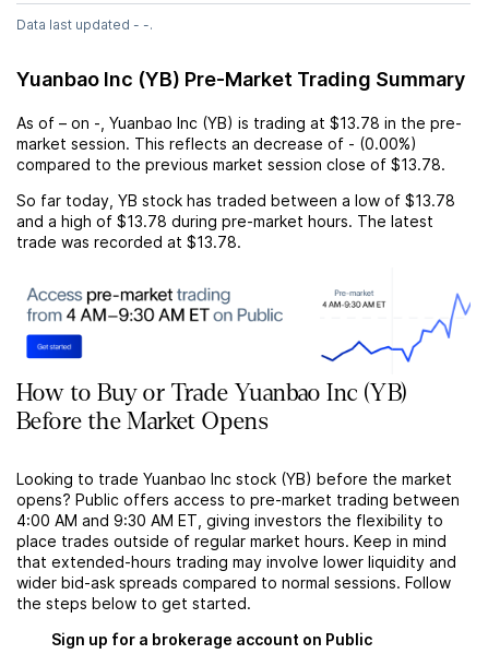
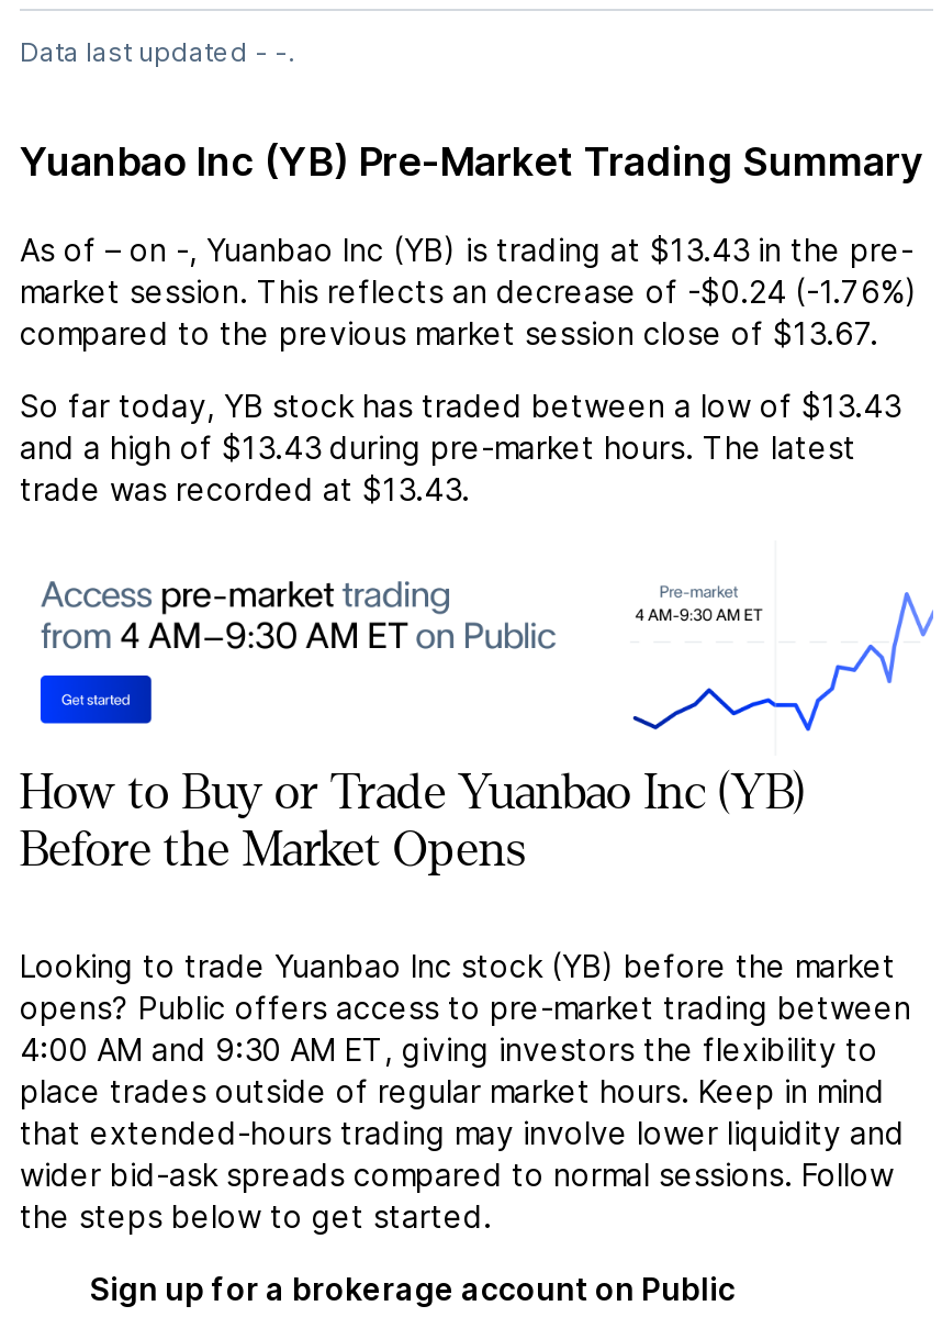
- As of – on -, Yuanbao Inc (YB) is trading at $13.78 in the pre-
+ As of – on -, Yuanbao Inc (YB) is trading at $13.43 in the pre-

- market session. This reflects an decrease of - (0.00%)
+ market session. This reflects an decrease of -$0.24 (-1.76%)

- compared to the previous market session close of $13.78.
+ compared to the previous market session close of $13.67.

- So far today, YB stock has traded between a low of $13.78
+ So far today, YB stock has traded between a low of $13.43

- and a high of $13.78 during pre-market hours. The latest
+ and a high of $13.43 during pre-market hours. The latest

- trade was recorded at $13.78.
+ trade was recorded at $13.43.
